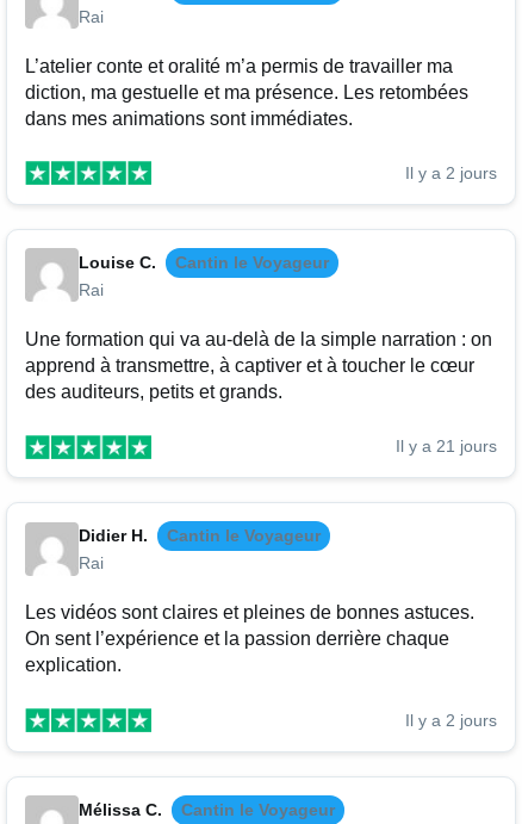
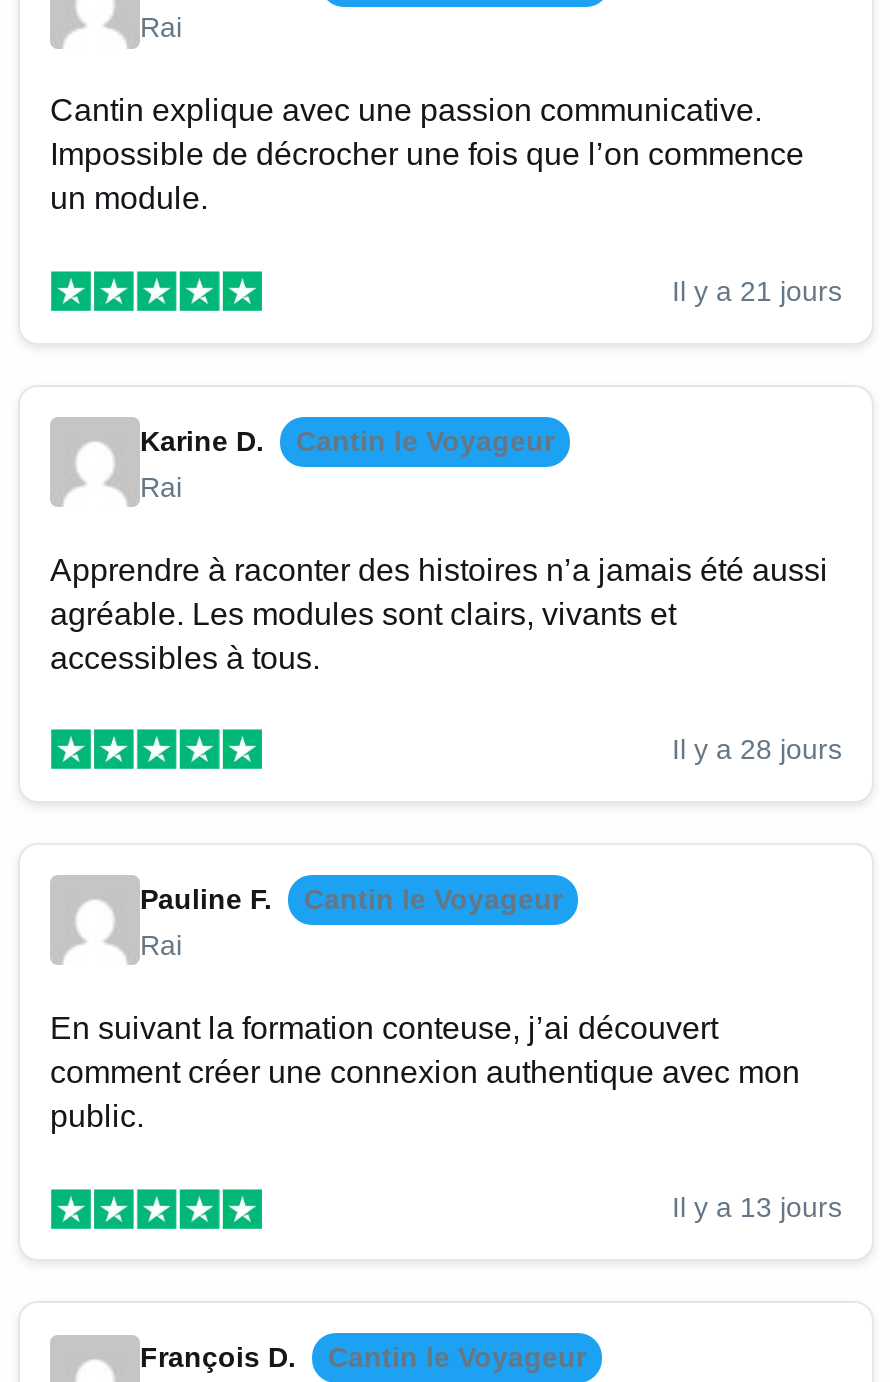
- L’atelier conte et oralité m’a permis de travailler ma
- diction, ma gestuelle et ma présence. Les retombées
- dans mes animations sont immédiates.
+ Cantin explique avec une passion communicative.
+ Impossible de décrocher une fois que l’on commence
+ un module.

- Il y a 2 jours
+ Il y a 21 jours

- Louise C.
+ Karine D.

- Une formation qui va au-delà de la simple narration : on
- apprend à transmettre, à captiver et à toucher le cœur
- des auditeurs, petits et grands.
+ Apprendre à raconter des histoires n’a jamais été aussi
+ agréable. Les modules sont clairs, vivants et
+ accessibles à tous.

- Il y a 21 jours
+ Il y a 28 jours

- Didier H.
+ Pauline F.

- Les vidéos sont claires et pleines de bonnes astuces.
- On sent l’expérience et la passion derrière chaque
- explication.
+ En suivant la formation conteuse, j’ai découvert
+ comment créer une connexion authentique avec mon
+ public.

- Il y a 2 jours
+ Il y a 13 jours

- Mélissa C.
+ François D.
